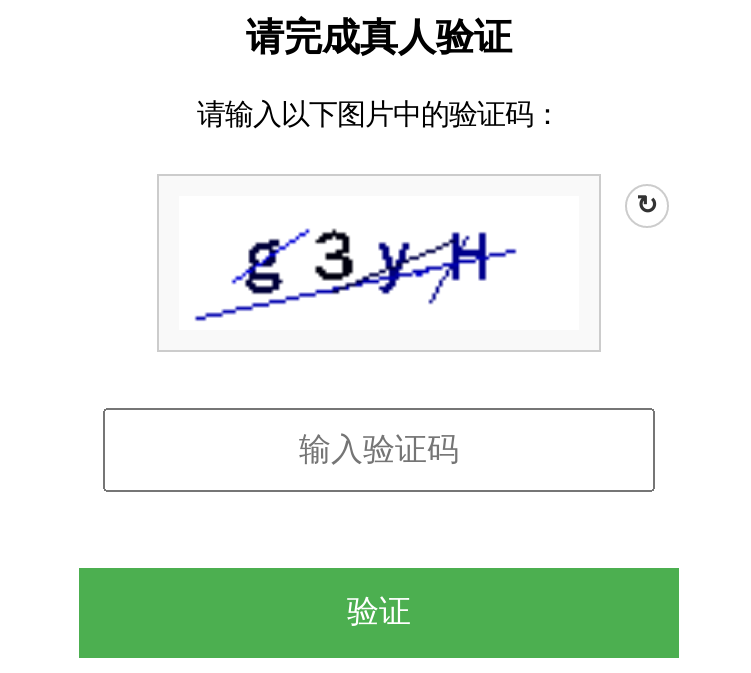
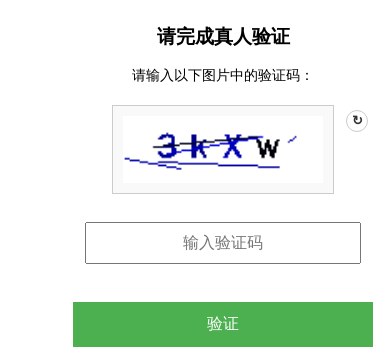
- [image]
+ [image]
